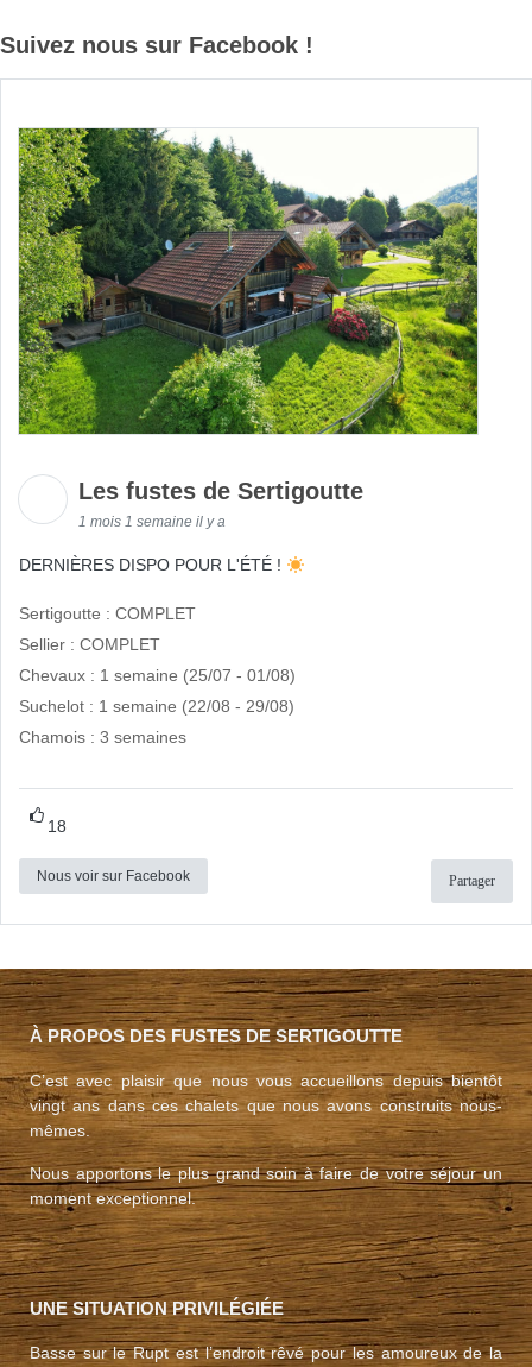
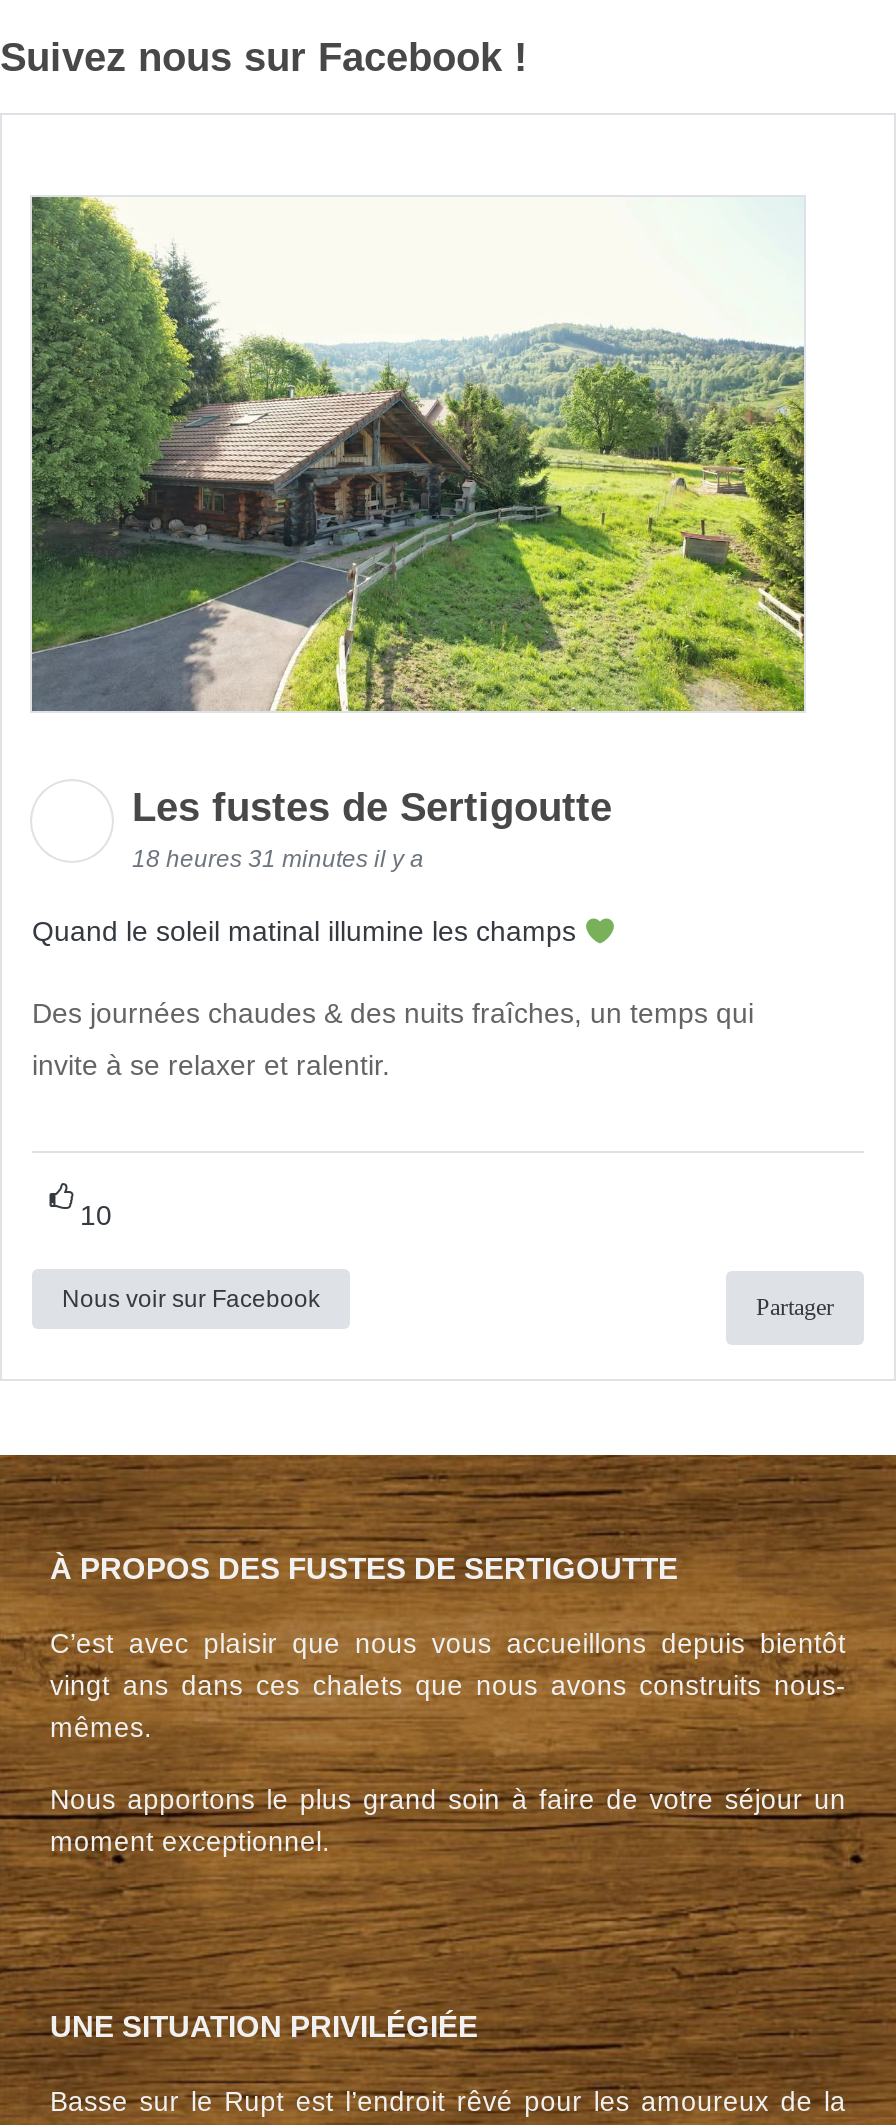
- [image]
+ [image]

- 1 mois 1 semaine il y a
- DERNIÈRES DISPO POUR L'ÉTÉ !
- Sertigoutte : COMPLET
- Sellier : COMPLET
- Chevaux : 1 semaine (25/07 - 01/08)
- Suchelot : 1 semaine (22/08 - 29/08)
- Chamois : 3 semaines
+ 18 heures 31 minutes il y a
+ Quand le soleil matinal illumine les champs
+ Des journées chaudes & des nuits fraîches, un temps qui
+ invite à se relaxer et ralentir.

- 18
+ 10
